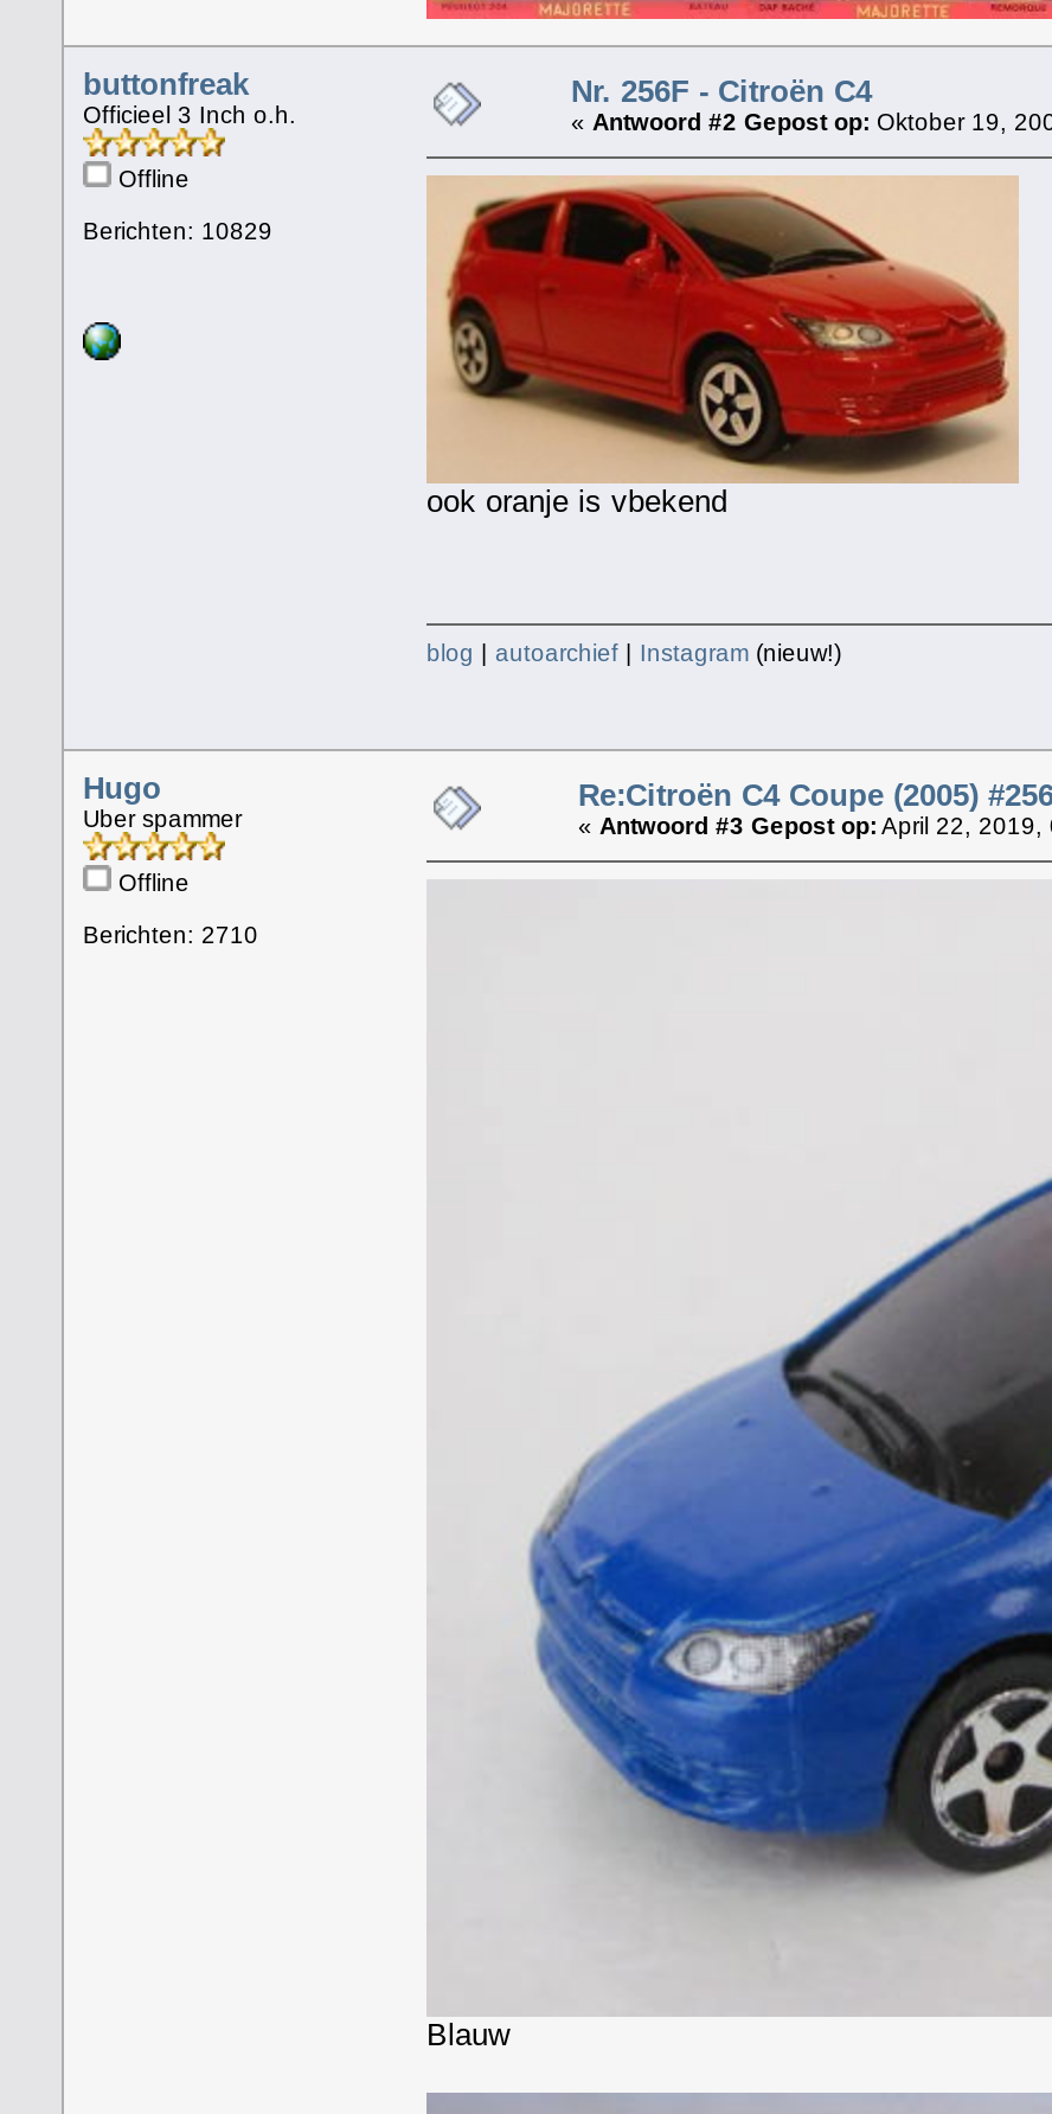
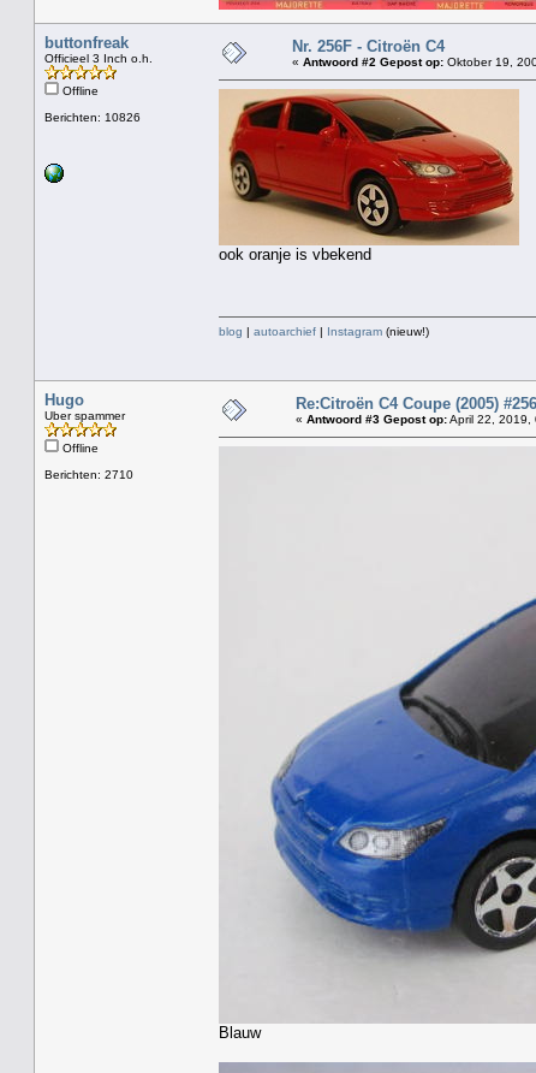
- Berichten: 10829
+ Berichten: 10826
